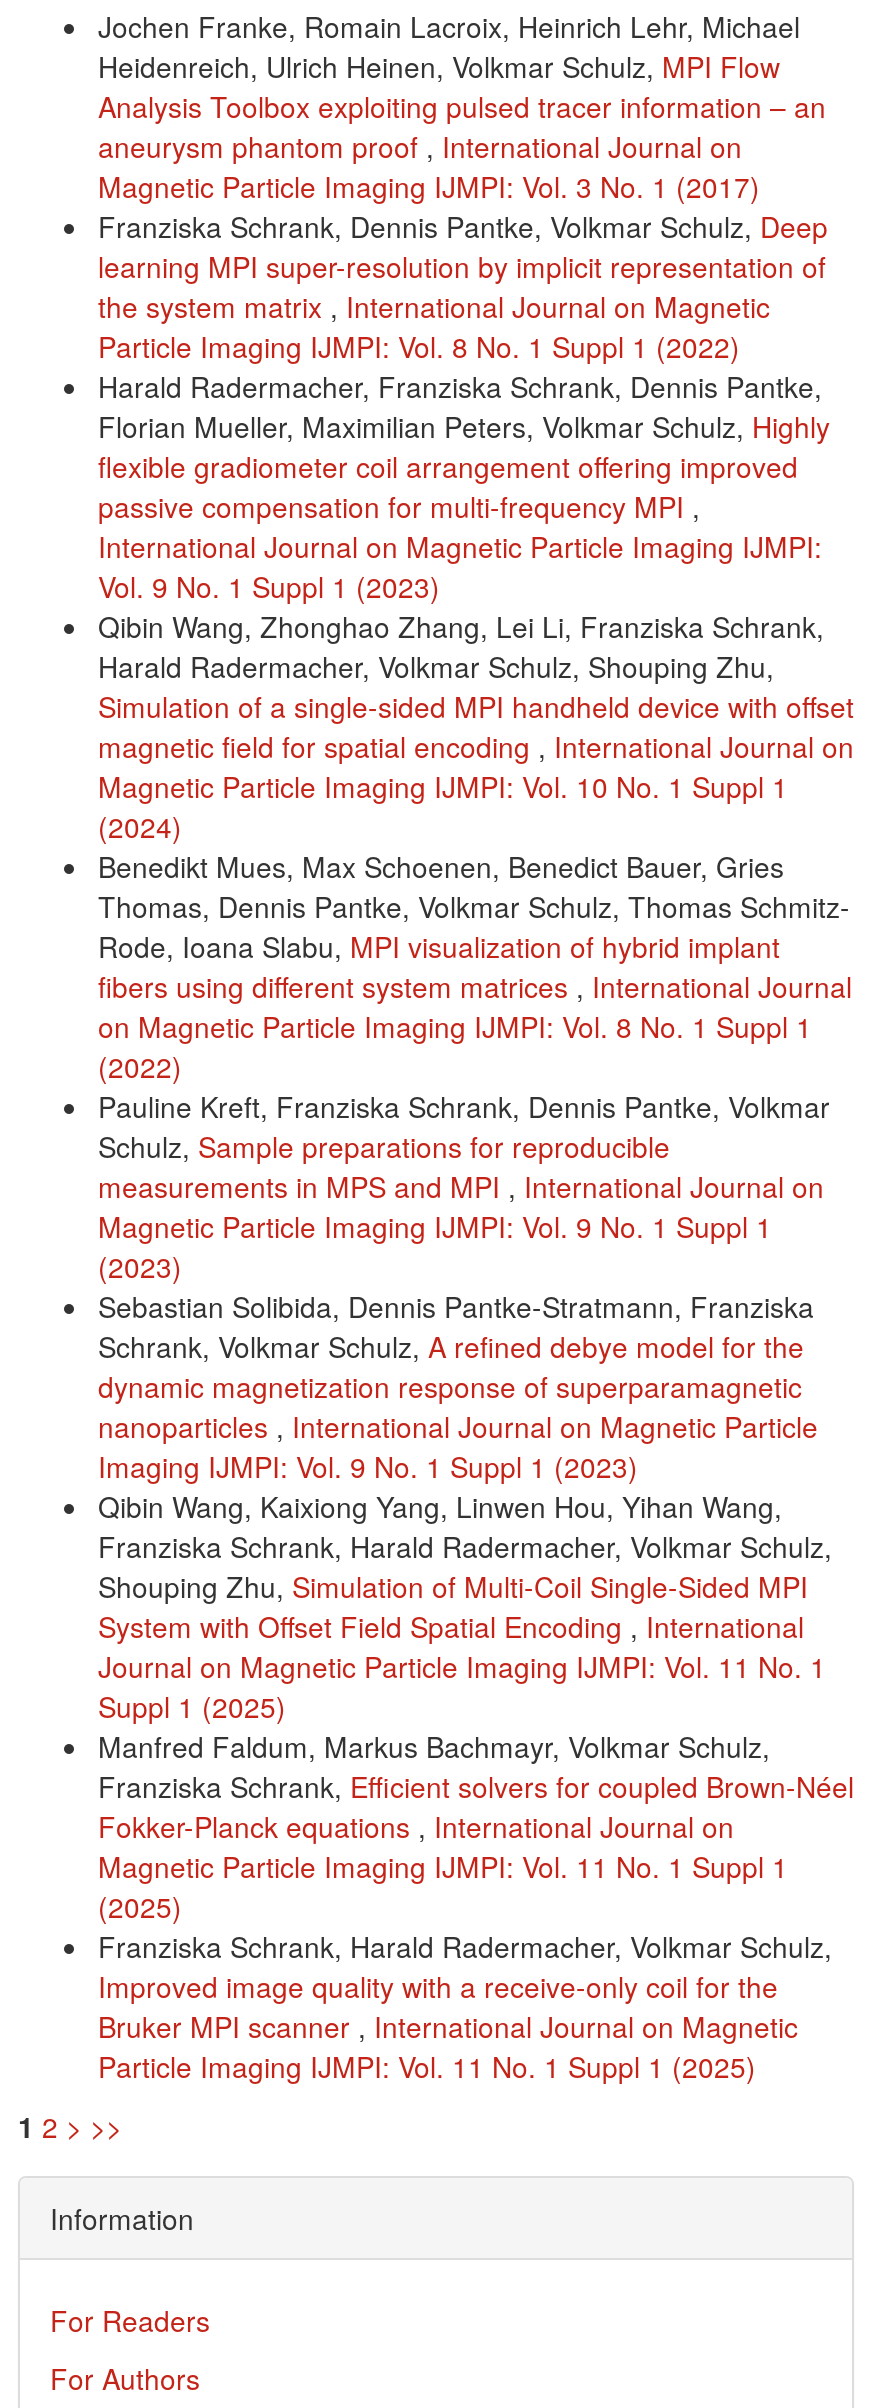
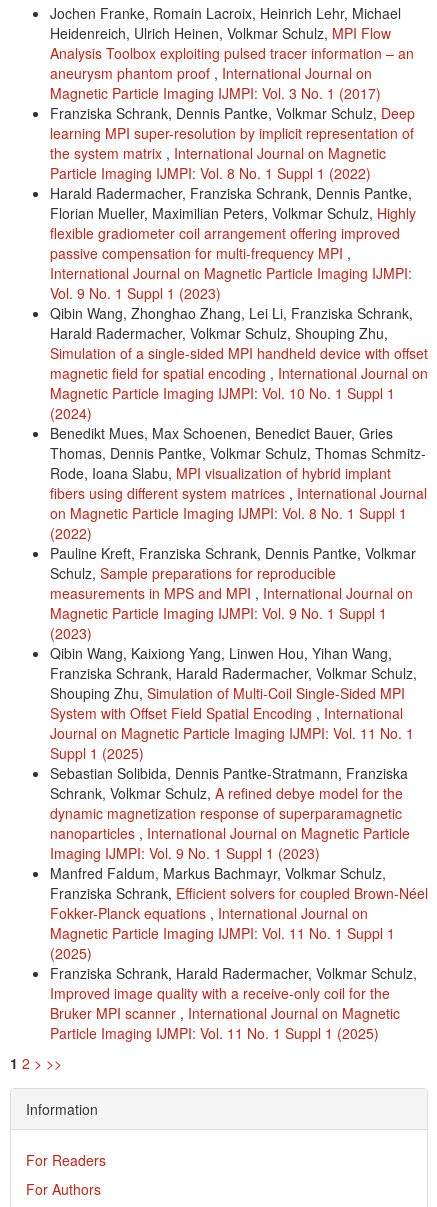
moved down: Sebastian Solibida, Dennis Pantke-Stratmann, Franziska | Schrank, Volkmar Schulz, A refined debye model for the | dynamic magnetization response of superparamagnetic | nanoparticles, International Journal on Magnetic Particle | Imaging IJMPI: Vol. 9 No. 1 Suppl 1 (2023)

moved up: Qibin Wang, Kaixiong Yang, Linwen Hou, Yihan Wang, | Franziska Schrank, Harald Radermacher, Volkmar Schulz, | Shouping Zhu, Simulation of Multi-Coil Single-Sided MPI | System with Offset Field Spatial Encoding, International | Journal on Magnetic Particle Imaging IJMPI: Vol. 11 No. 1 | Suppl 1 (2025)
